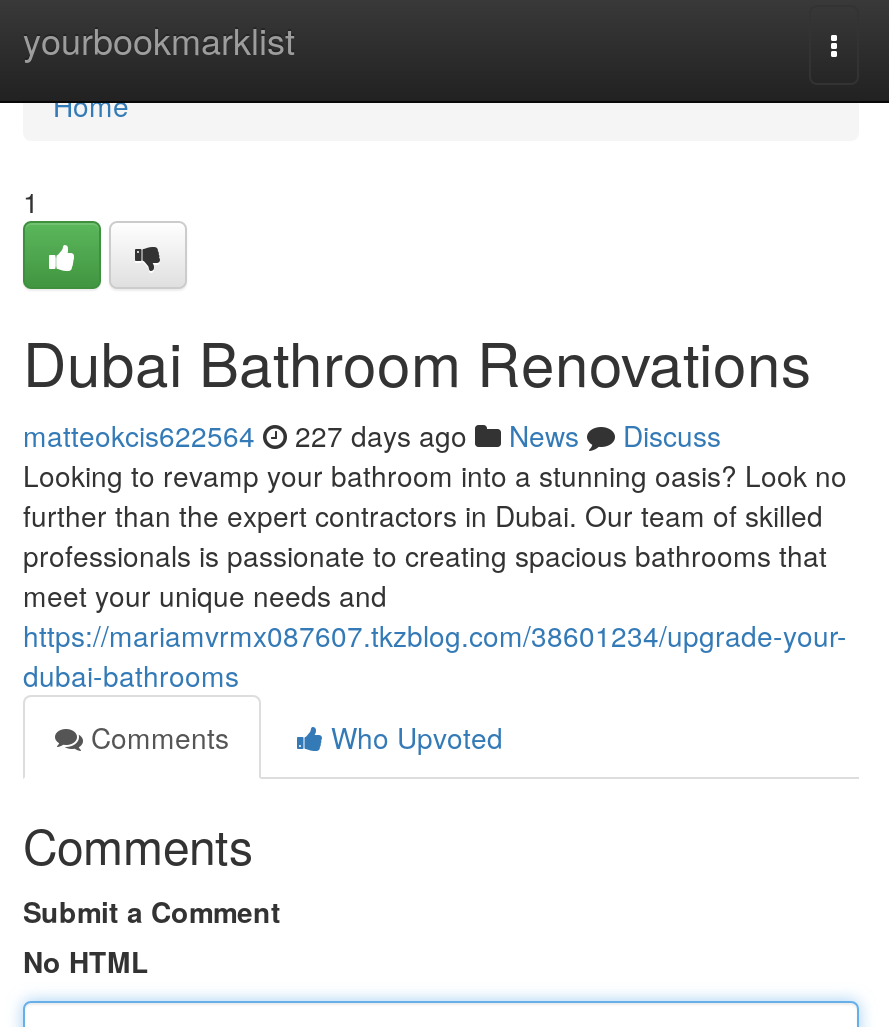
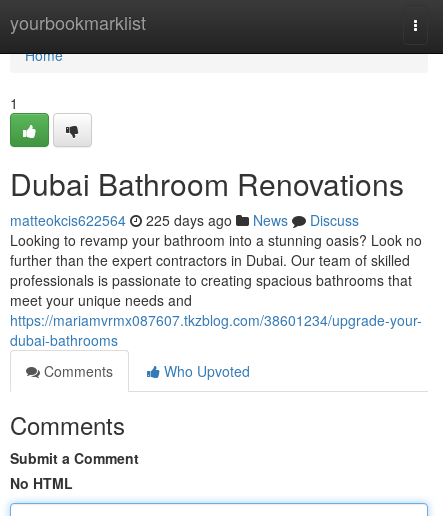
- matteokcis622564 227 days ago News Discuss
+ matteokcis622564 225 days ago News Discuss
